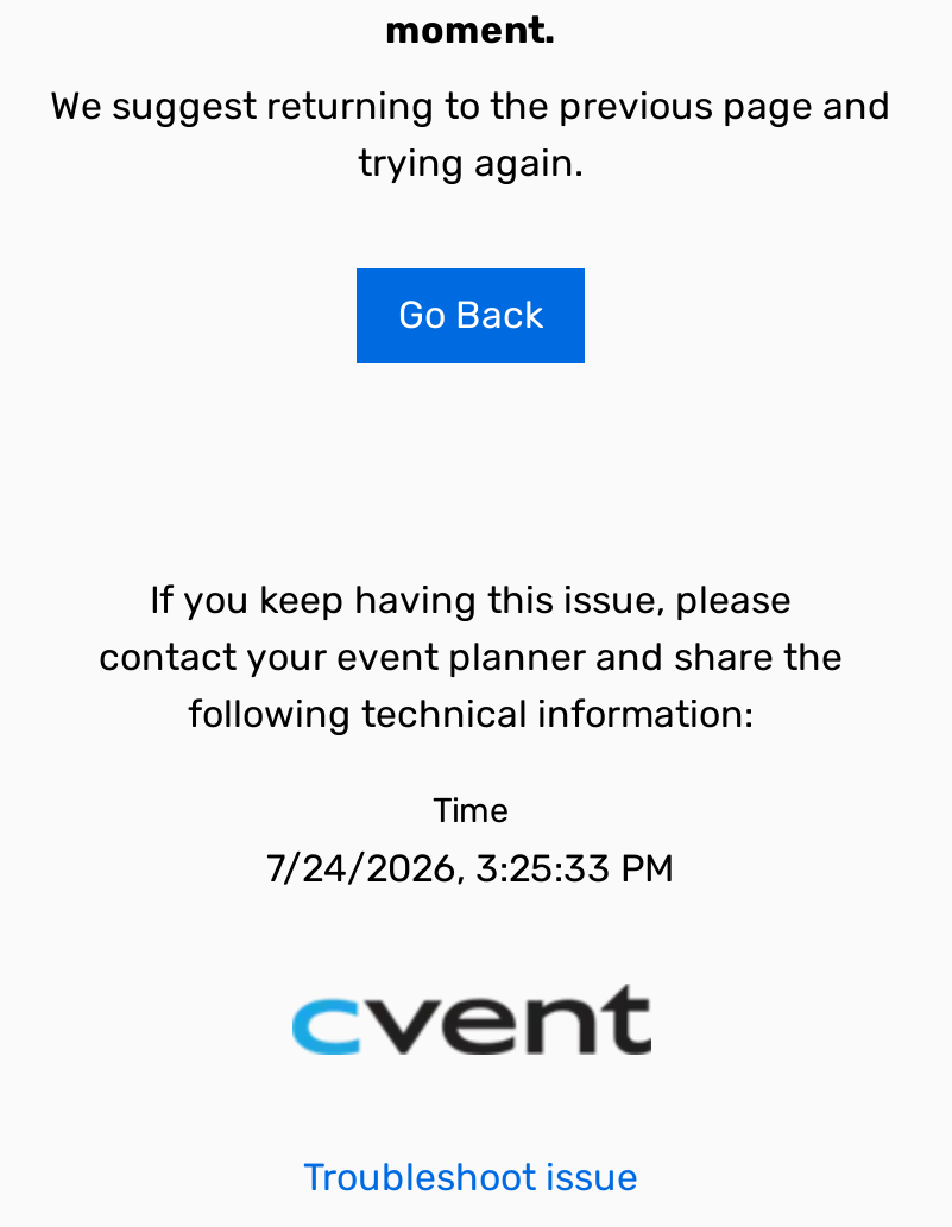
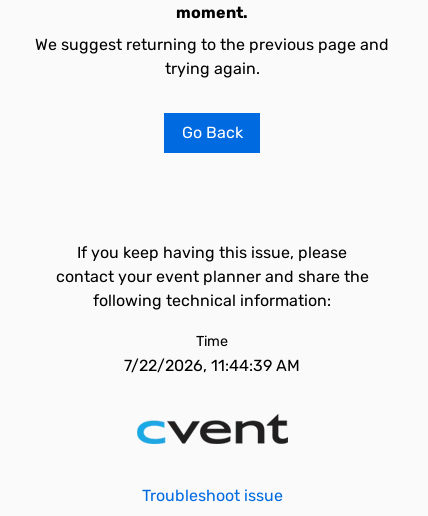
- 7/24/2026, 3:25:33 PM
+ 7/22/2026, 11:44:39 AM
